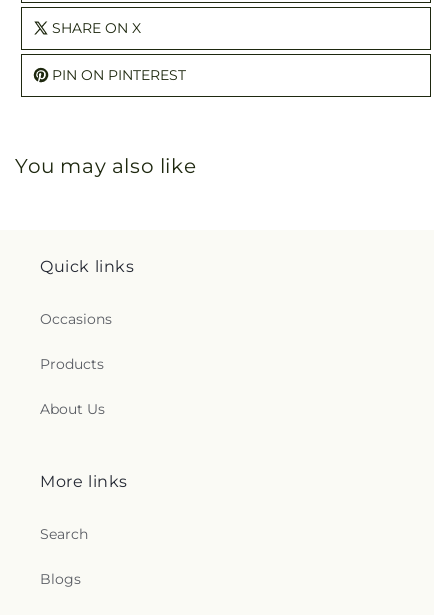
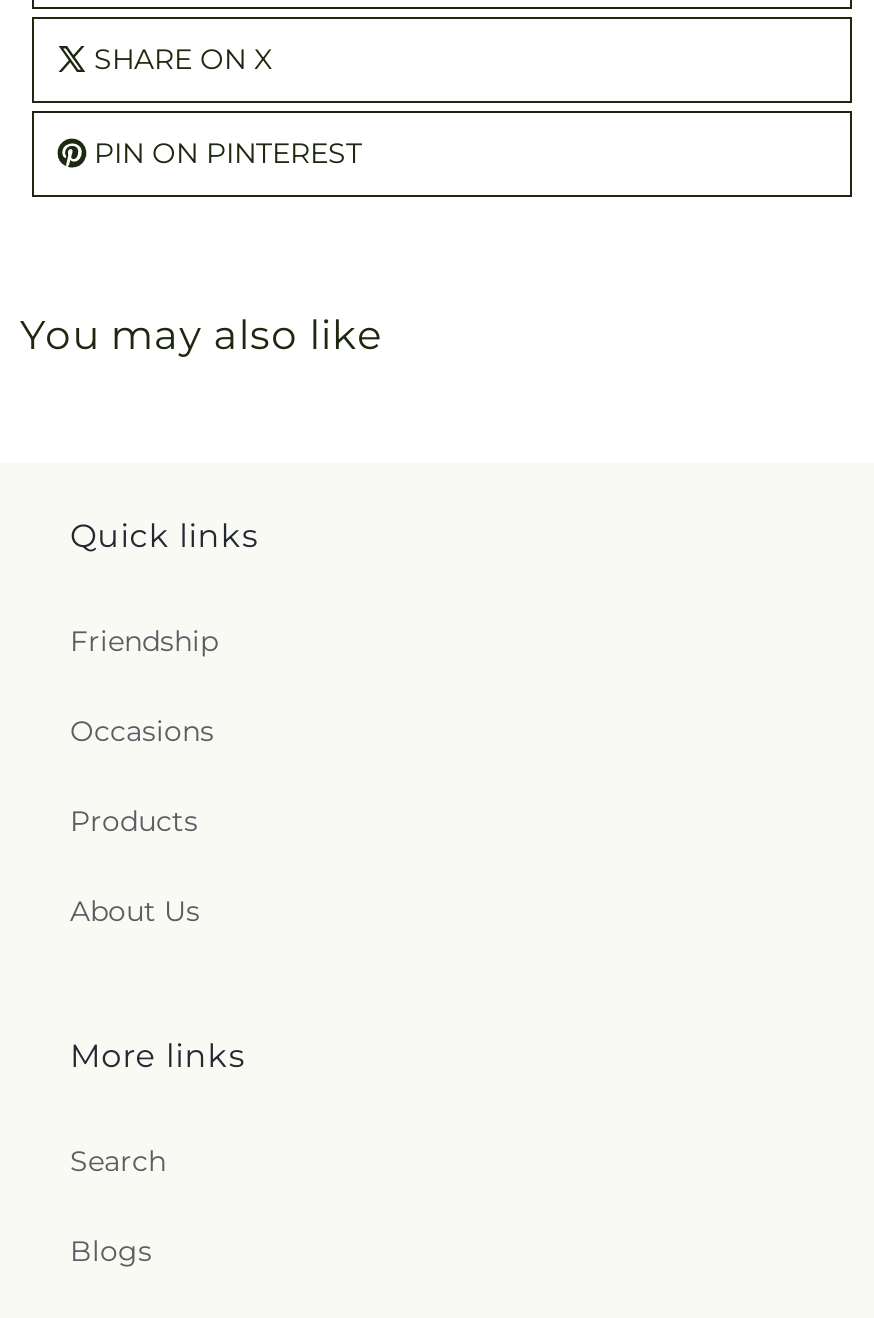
+ Friendship
